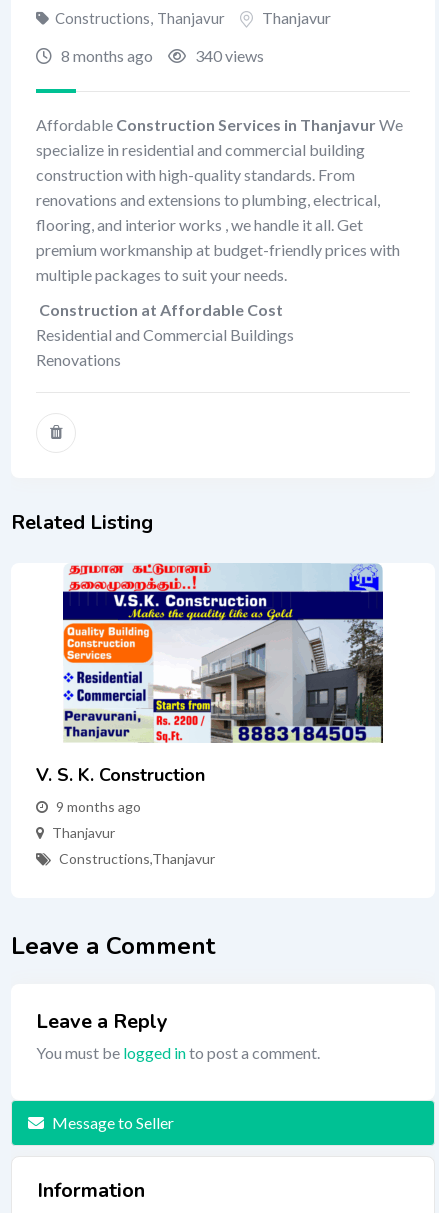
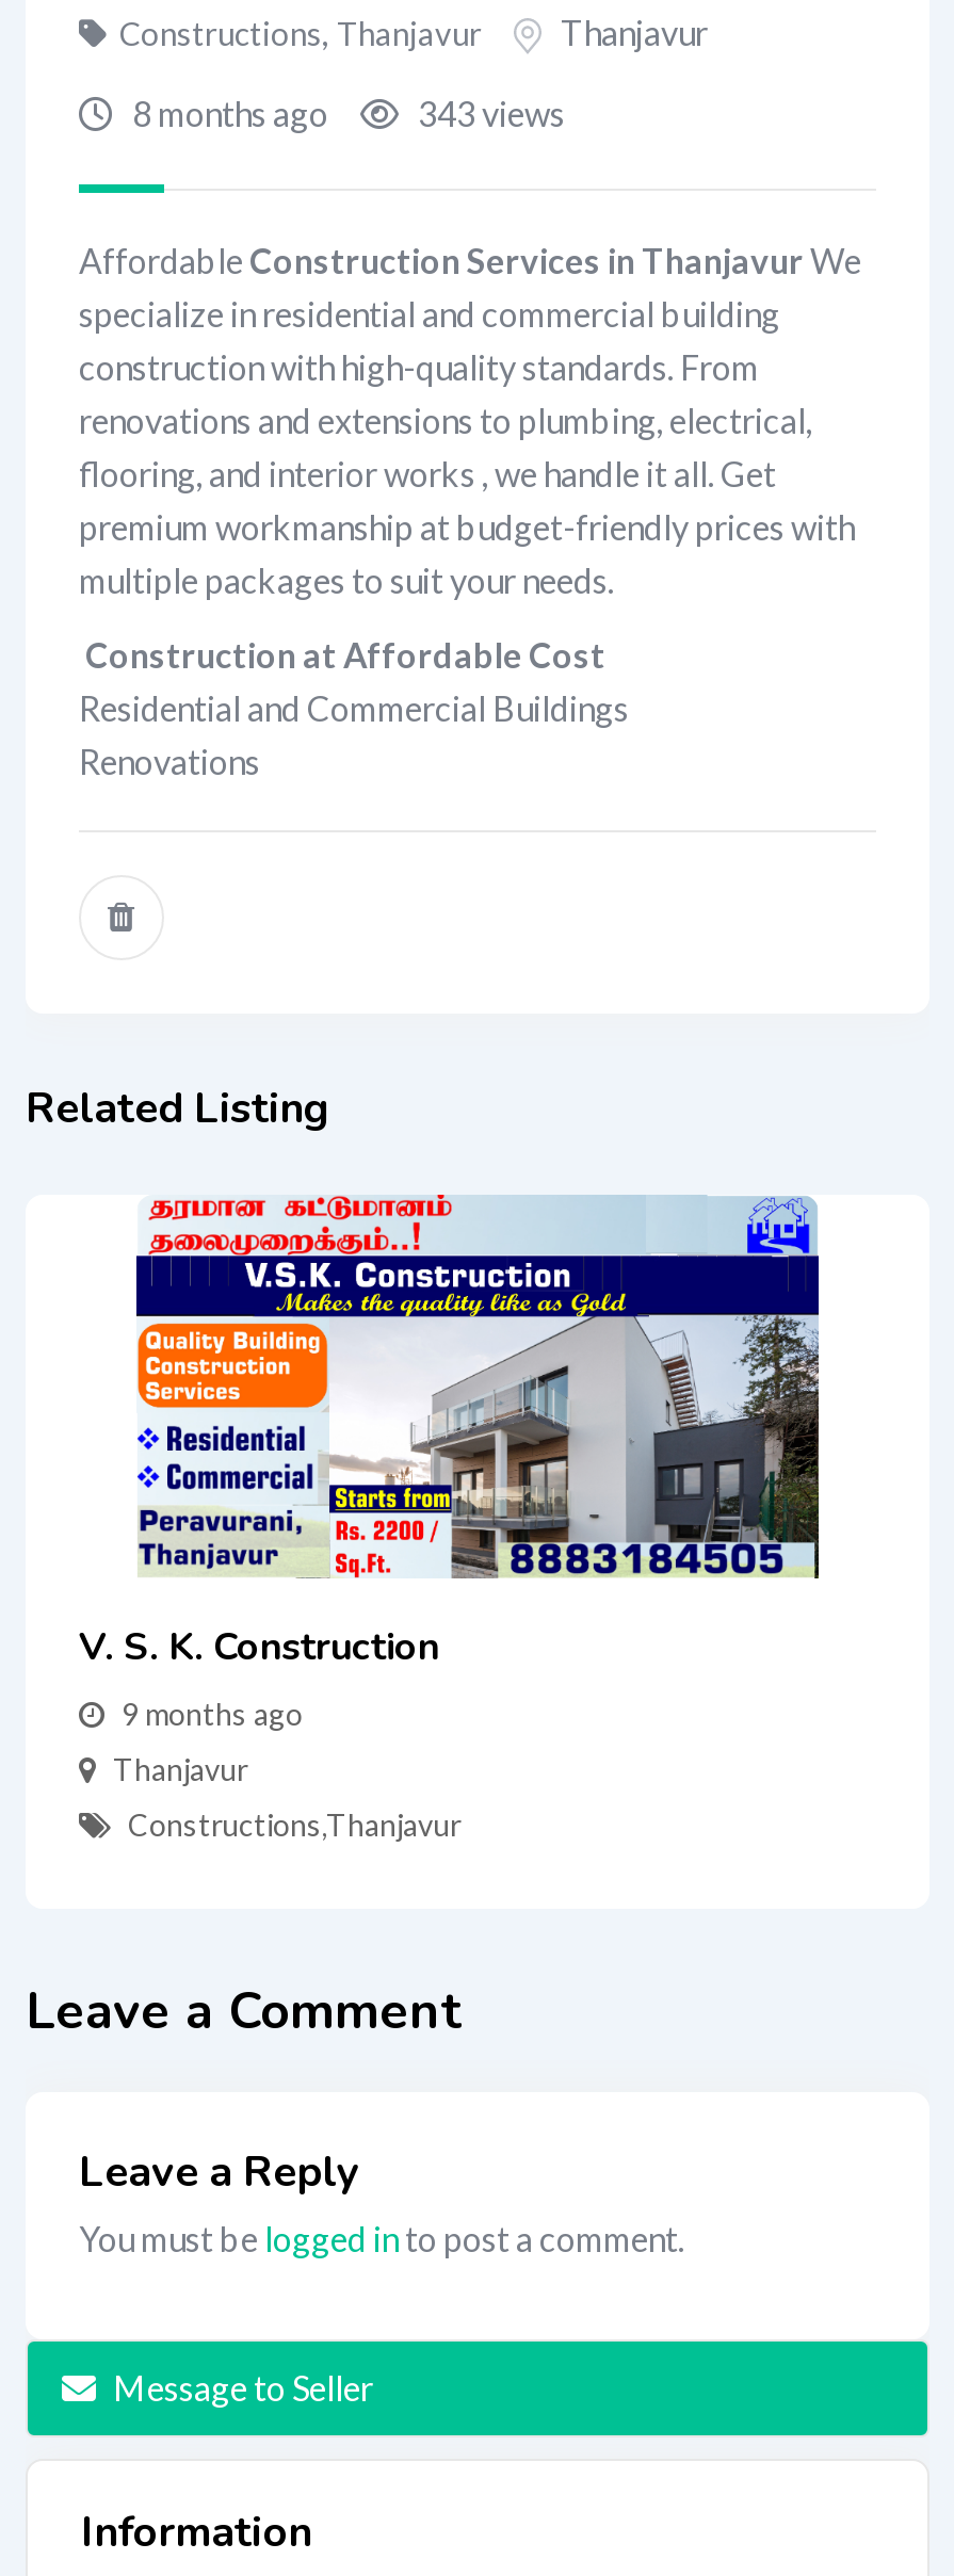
- 340 views
+ 343 views
